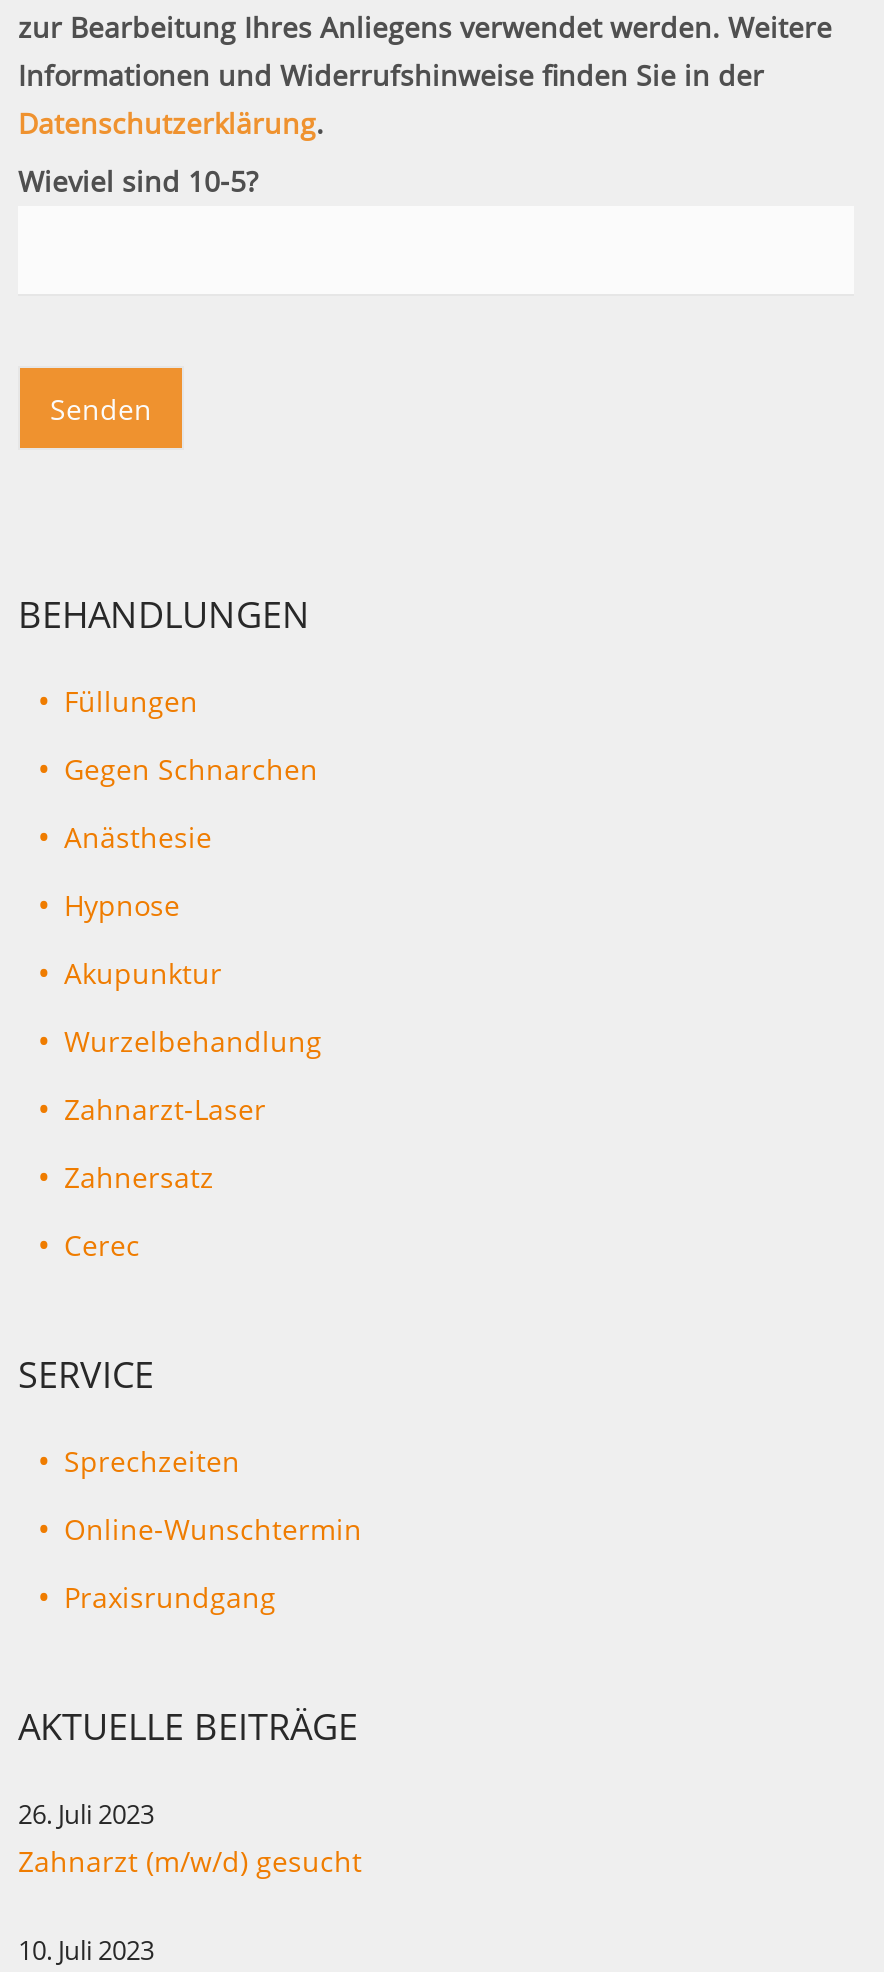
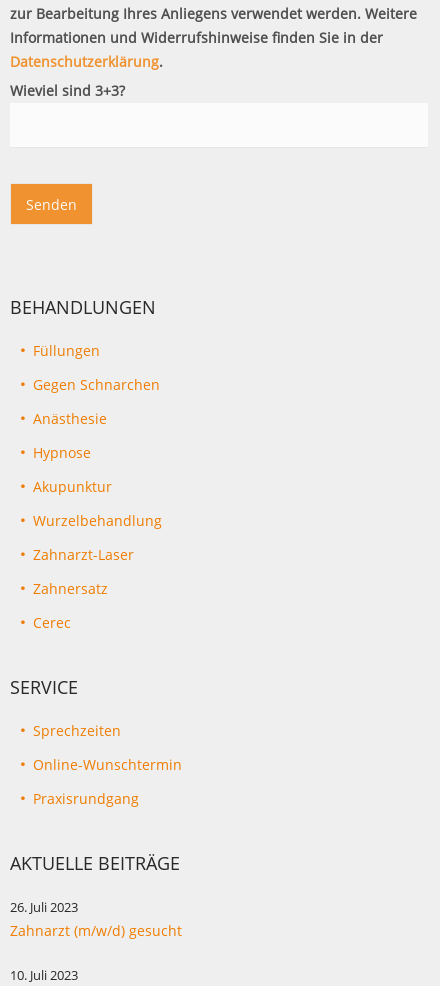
- Wieviel sind 10-5?
+ Wieviel sind 3+3?
